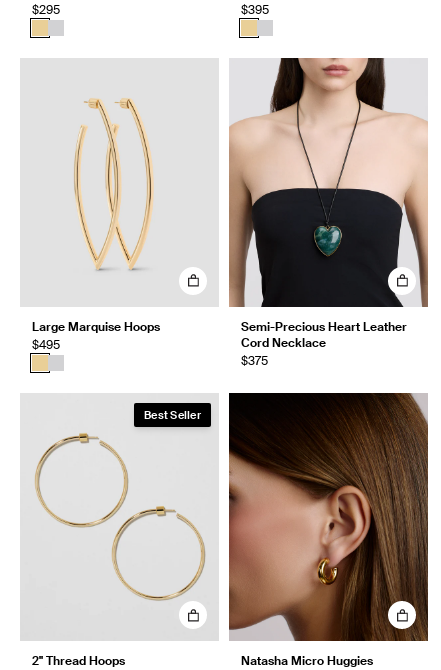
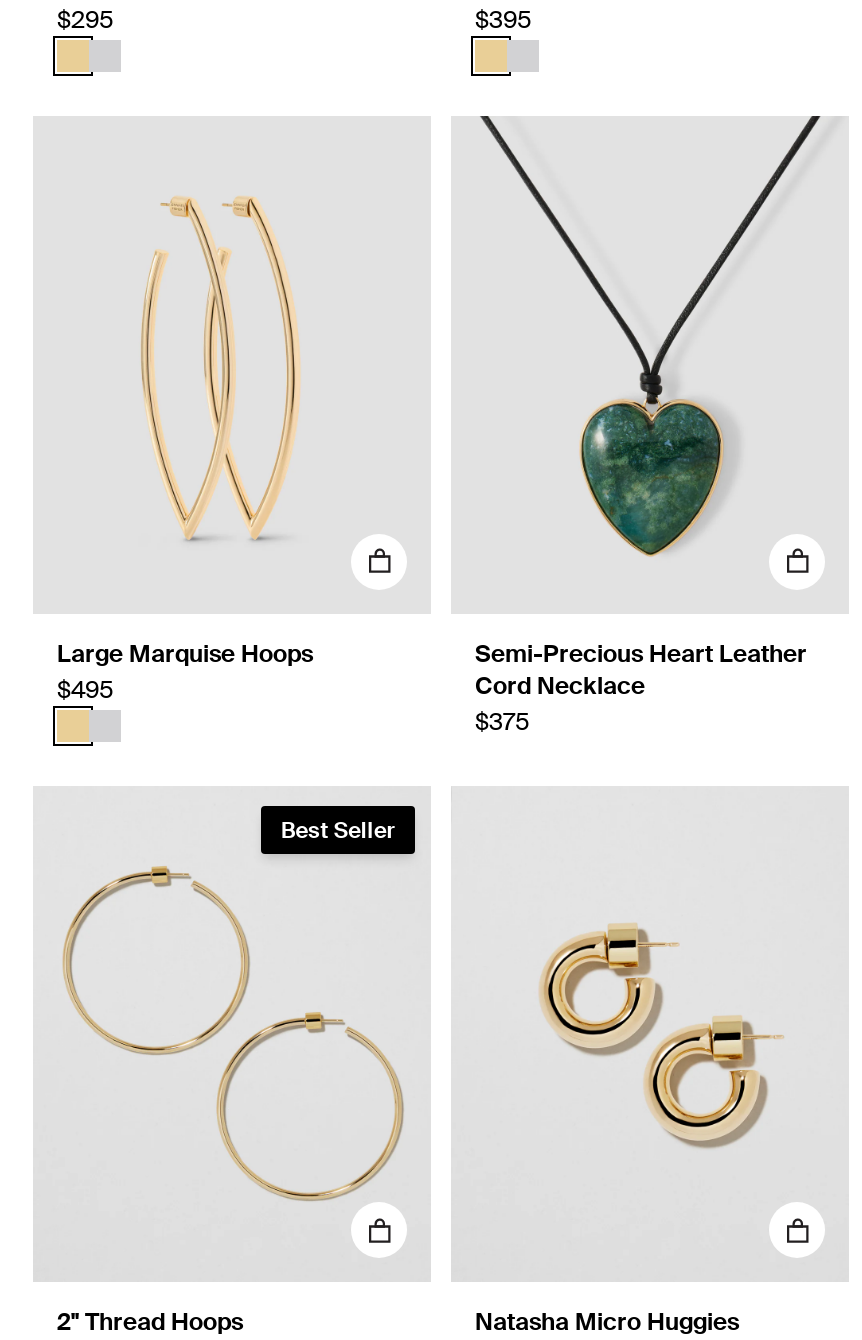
- [image]
+ [image]

- [image]
+ [image]
